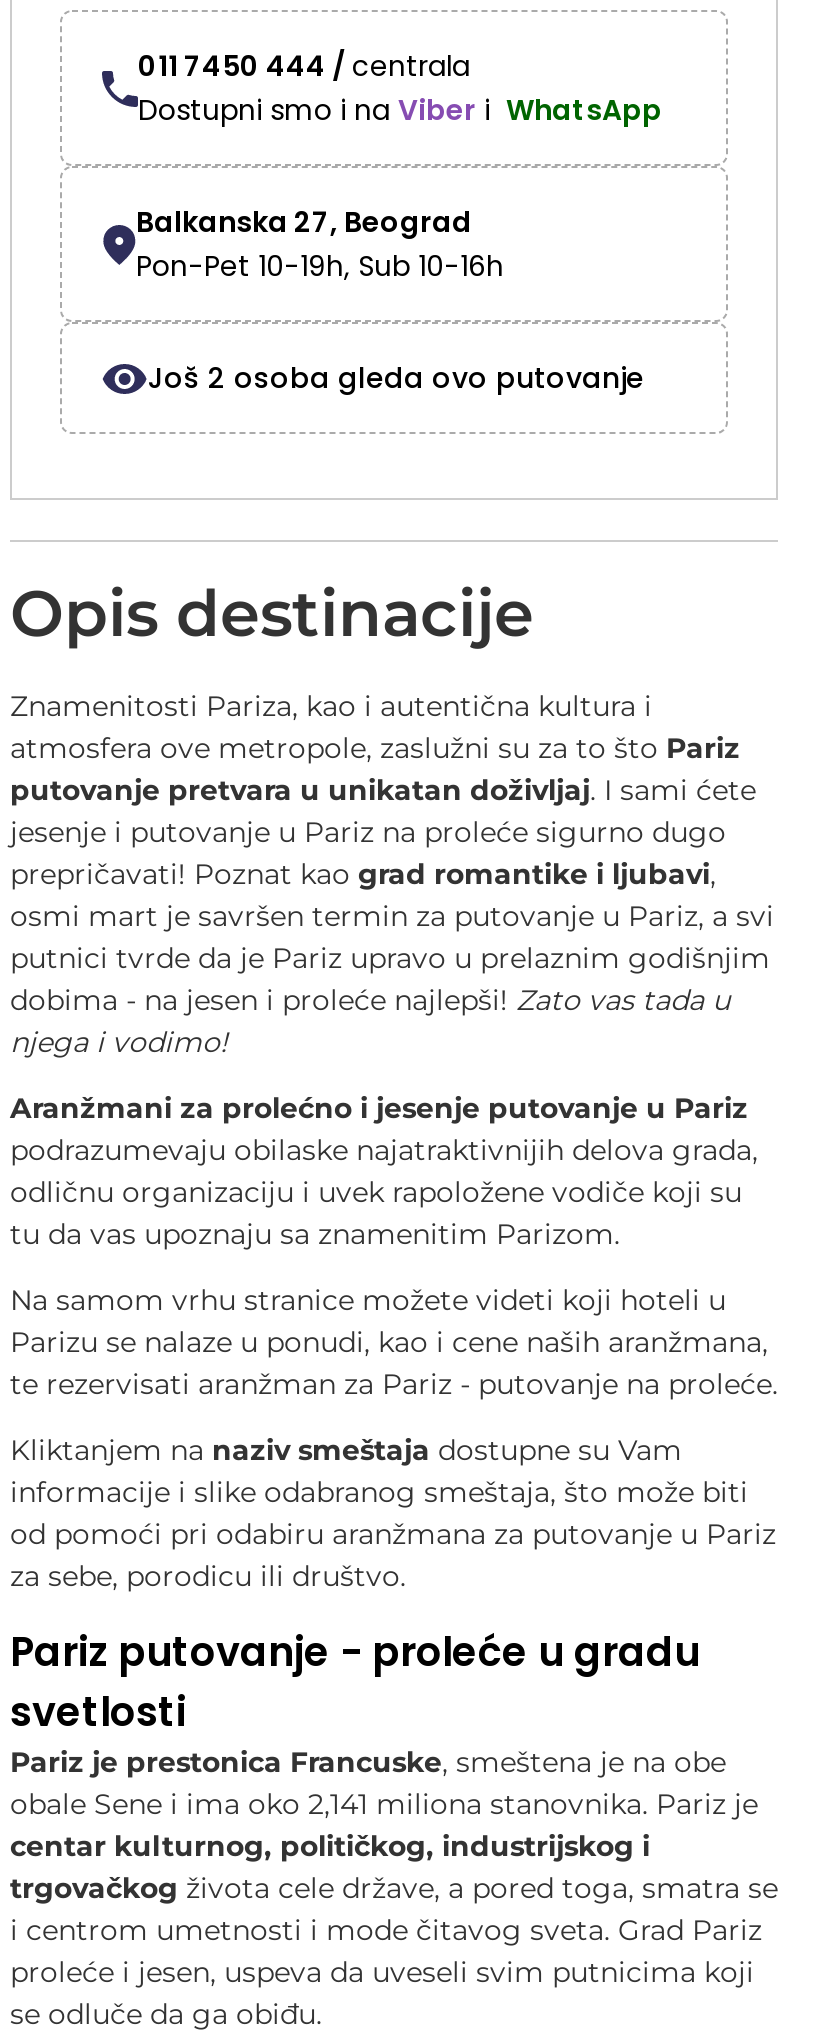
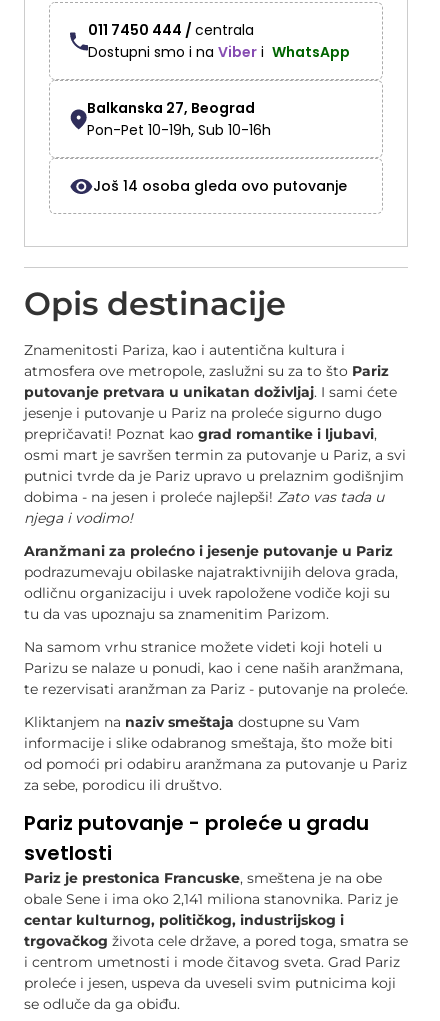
- Još 2 osoba gleda ovo putovanje
+ Još 14 osoba gleda ovo putovanje
